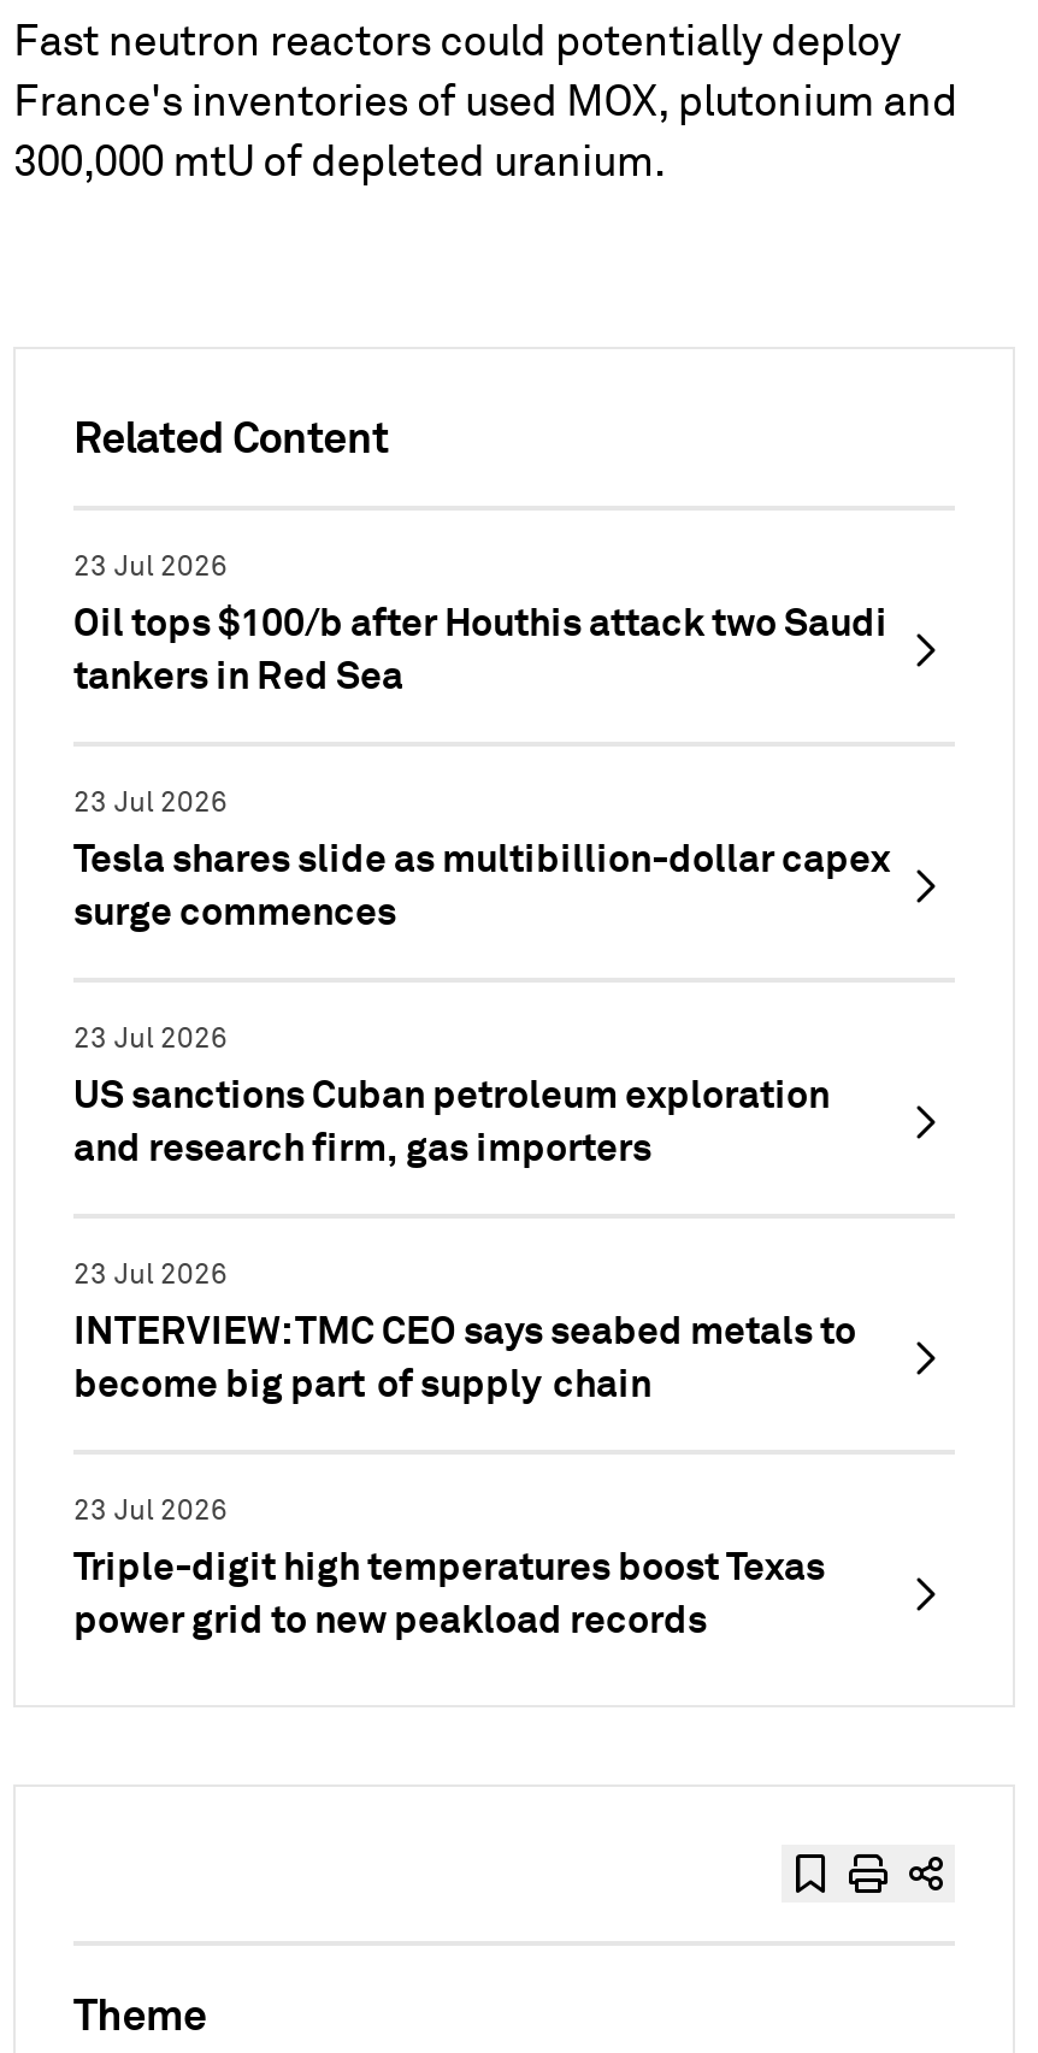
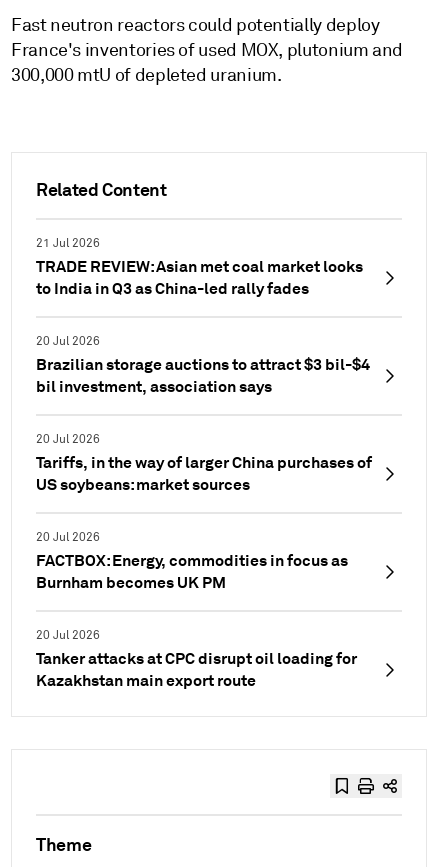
- 23 Jul 2026
- Oil tops $100/b after Houthis attack two Saudi
- tankers in Red Sea
+ 21 Jul 2026
+ TRADE REVIEW: Asian met coal market looks
+ to India in Q3 as China-led rally fades

- 23 Jul 2026
- Tesla shares slide as multibillion-dollar capex
- surge commences
+ 20 Jul 2026
+ Brazilian storage auctions to attract $3 bil-$4
+ bil investment, association says

- 23 Jul 2026
- US sanctions Cuban petroleum exploration
- and research firm, gas importers
+ 20 Jul 2026
+ Tariffs, in the way of larger China purchases of
+ US soybeans: market sources

- 23 Jul 2026
- INTERVIEW: TMC CEO says seabed metals to
- become big part of supply chain
+ 20 Jul 2026
+ FACTBOX: Energy, commodities in focus as
+ Burnham becomes UK PM

- 23 Jul 2026
- Triple-digit high temperatures boost Texas
- power grid to new peakload records
+ 20 Jul 2026
+ Tanker attacks at CPC disrupt oil loading for
+ Kazakhstan main export route
